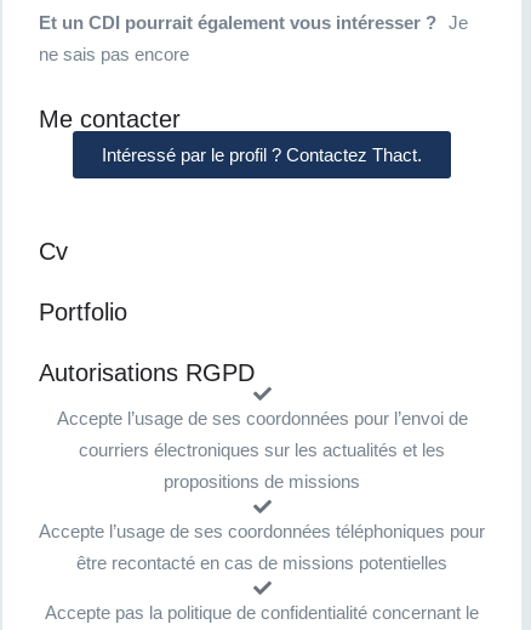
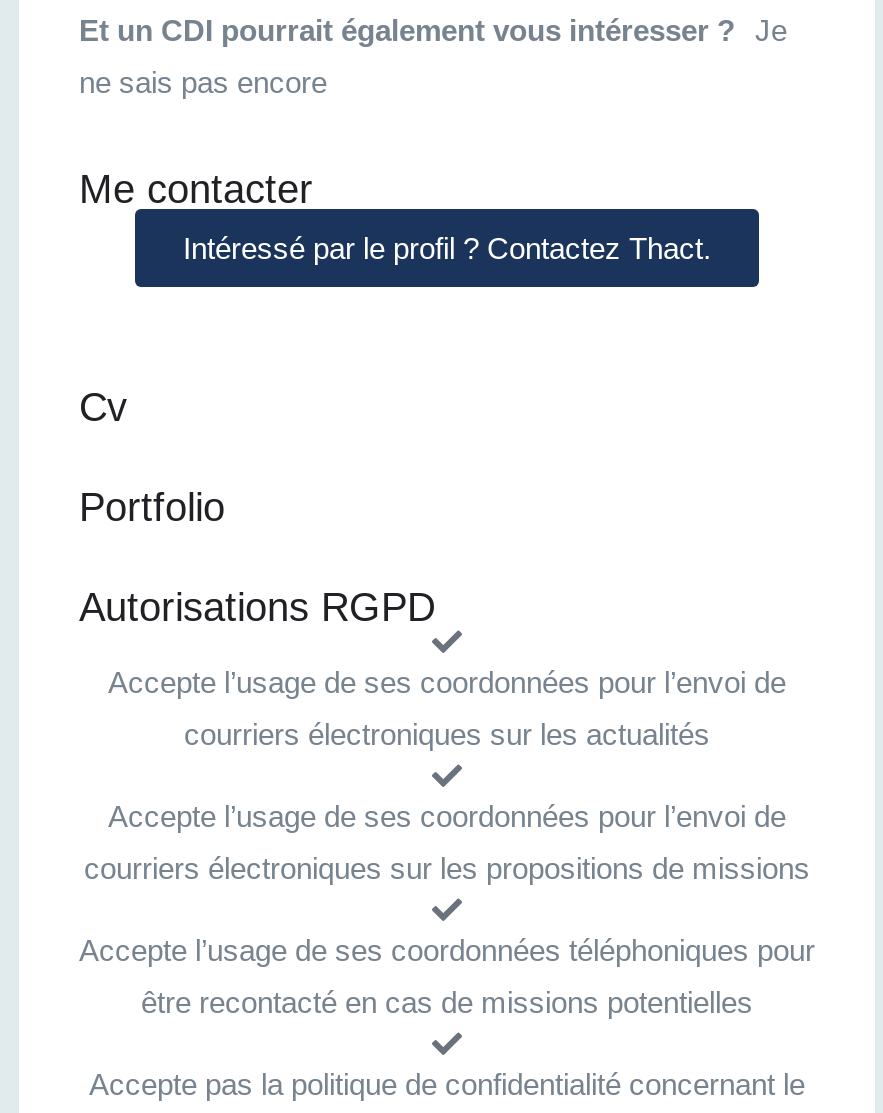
- courriers électroniques sur les actualités et les
- propositions de missions
+ courriers électroniques sur les actualités
+ Accepte l’usage de ses coordonnées pour l’envoi de
+ courriers électroniques sur les propositions de missions
